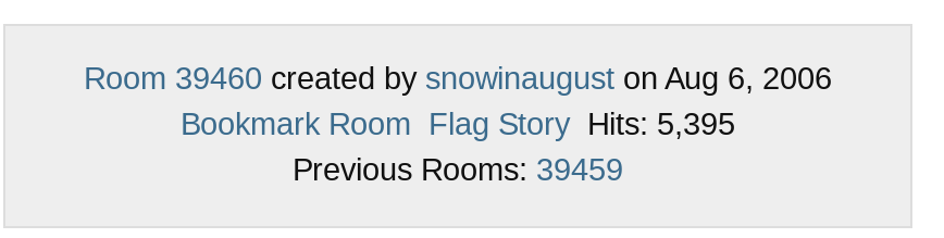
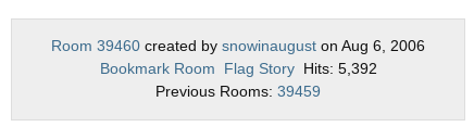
- Bookmark Room Flag Story Hits: 5,395
+ Bookmark Room Flag Story Hits: 5,392
